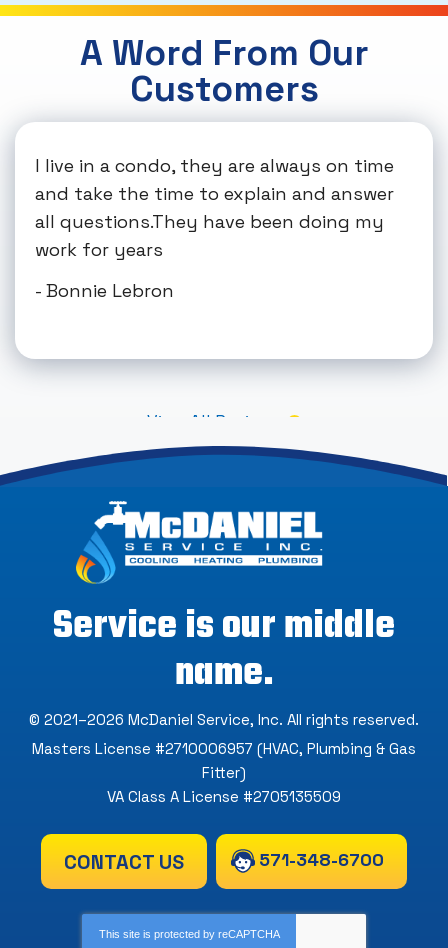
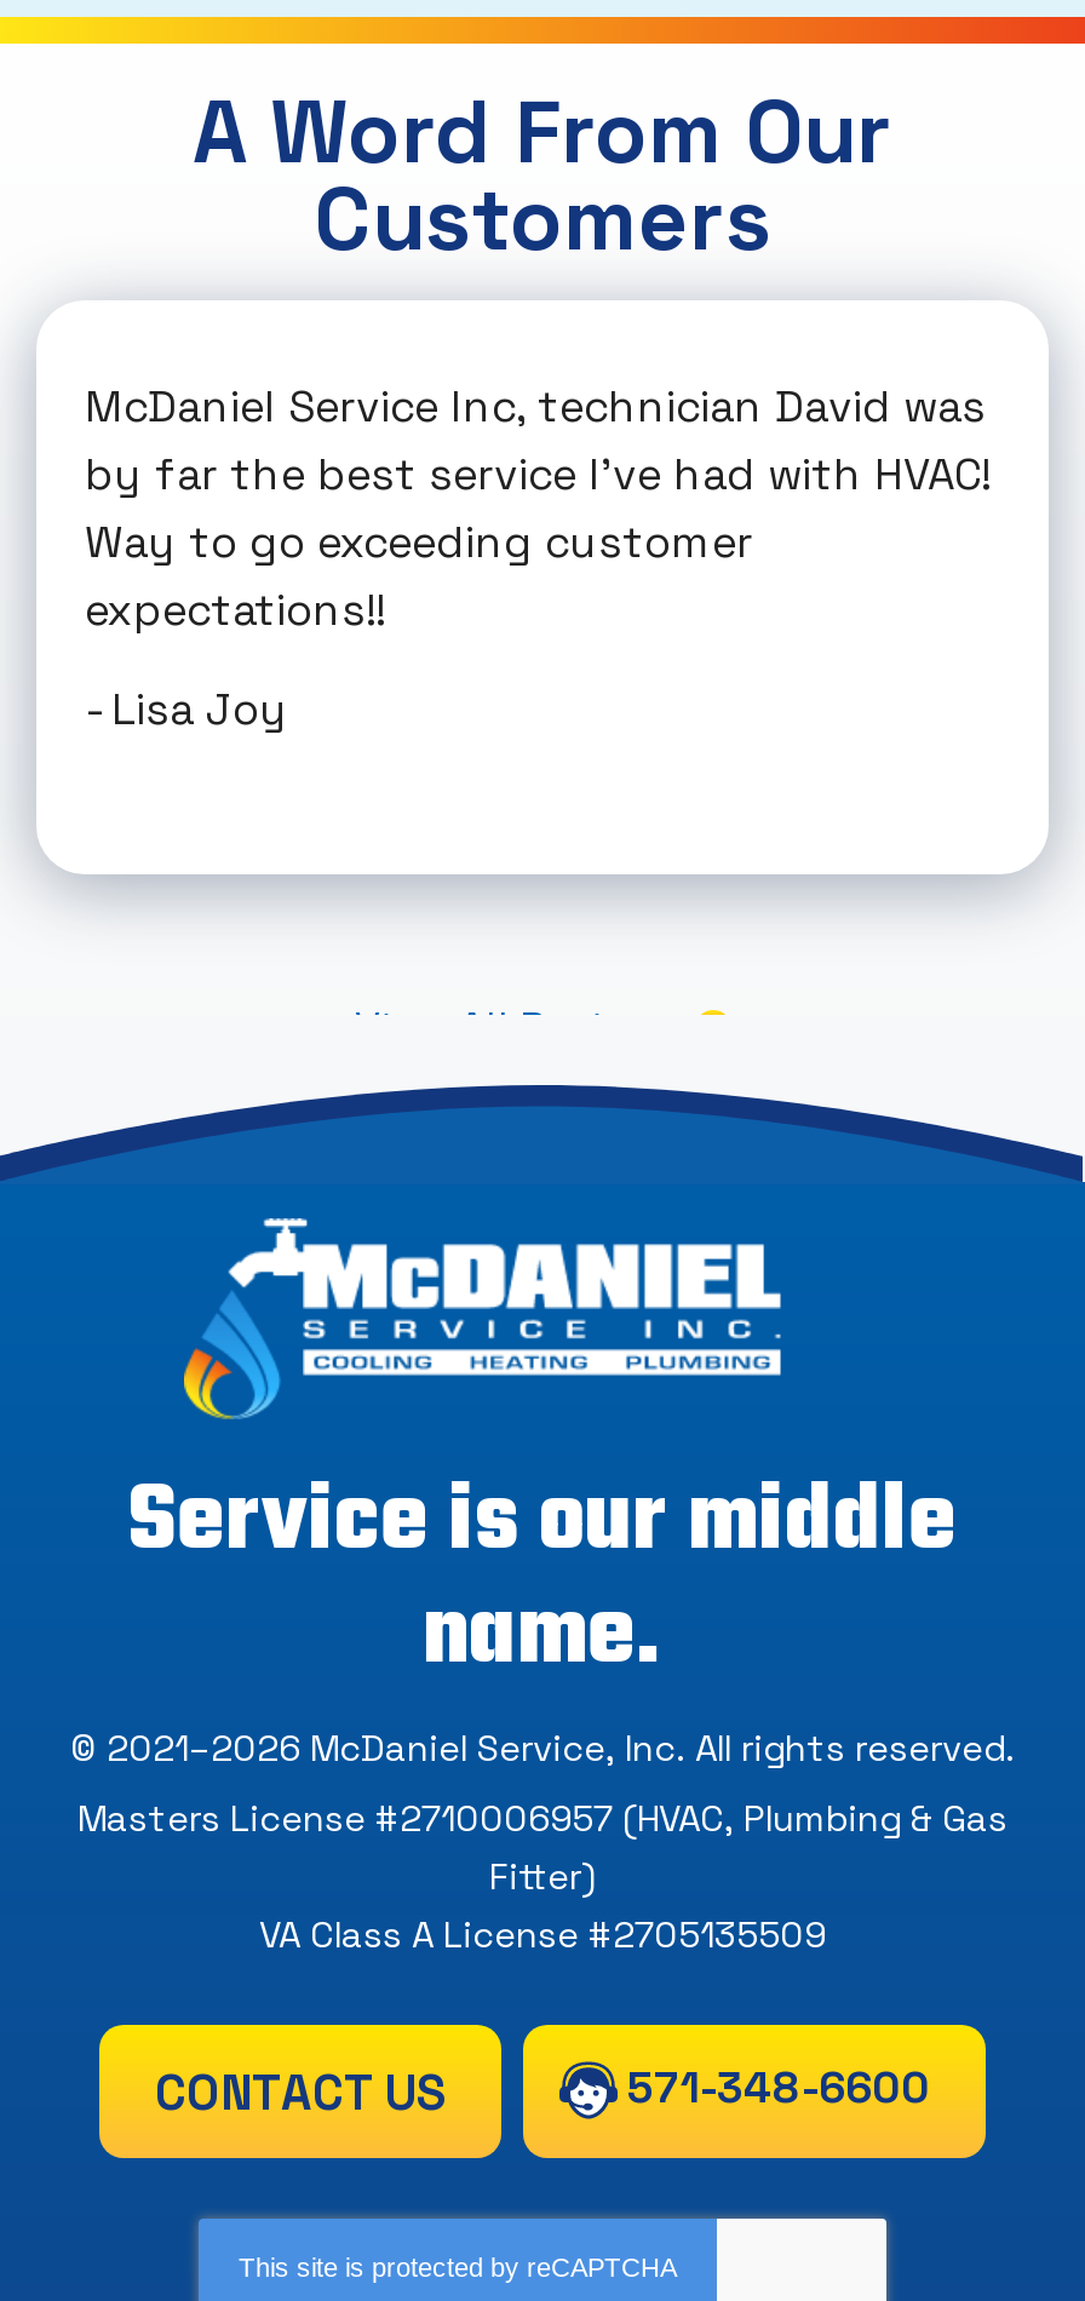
- I live in a condo, they are always on time
- and take the time to explain and answer
- all questions.They have been doing my
- work for years
+ McDaniel Service Inc, technician David was
+ by far the best service I've had with HVAC!
+ Way to go exceeding customer
+ expectations!!

- - Bonnie Lebron
+ - Lisa Joy

- 571-348-6700
+ 571-348-6600
